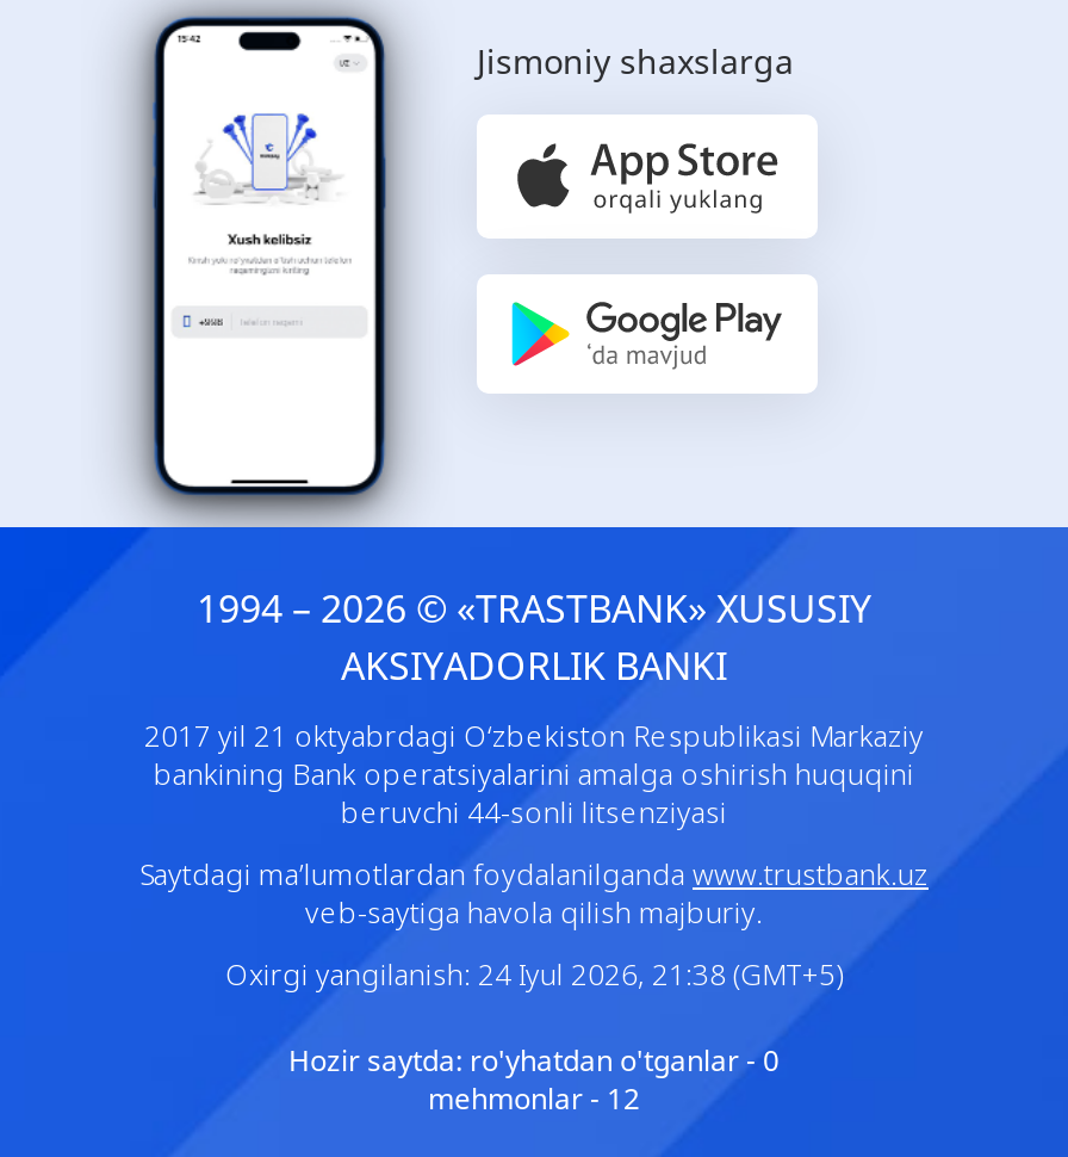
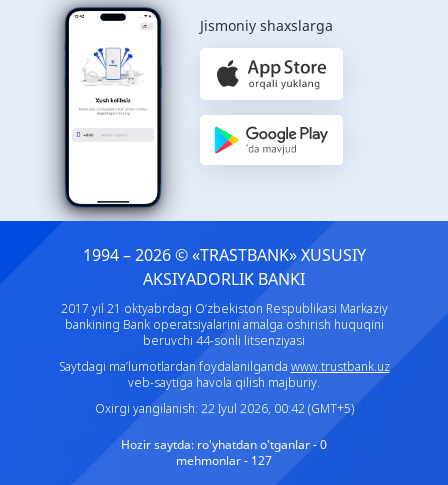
- Oxirgi yangilanish: 24 Iyul 2026, 21:38 (GMT+5)
+ Oxirgi yangilanish: 22 Iyul 2026, 00:42 (GMT+5)

- mehmonlar - 12
+ mehmonlar - 127
